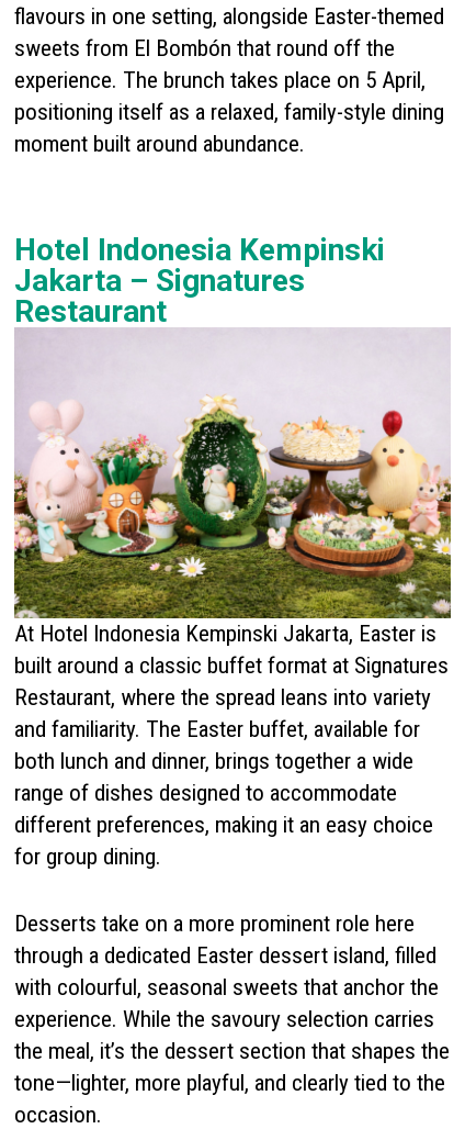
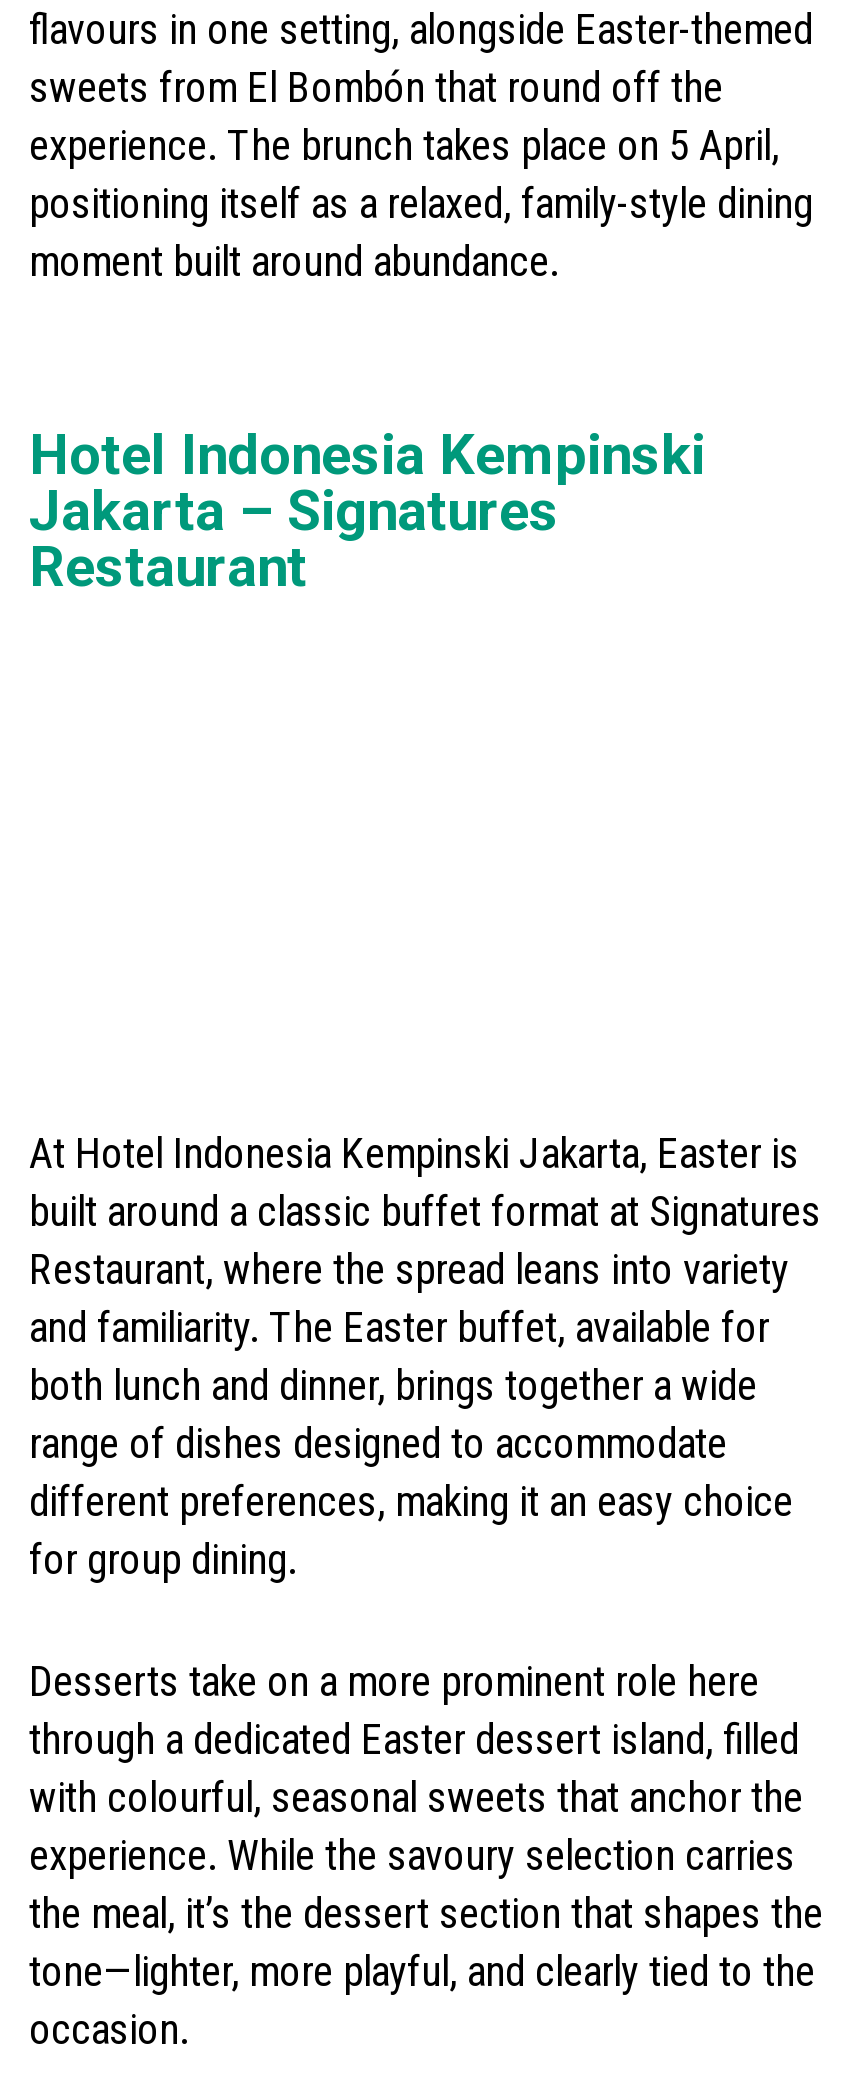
- [image]
